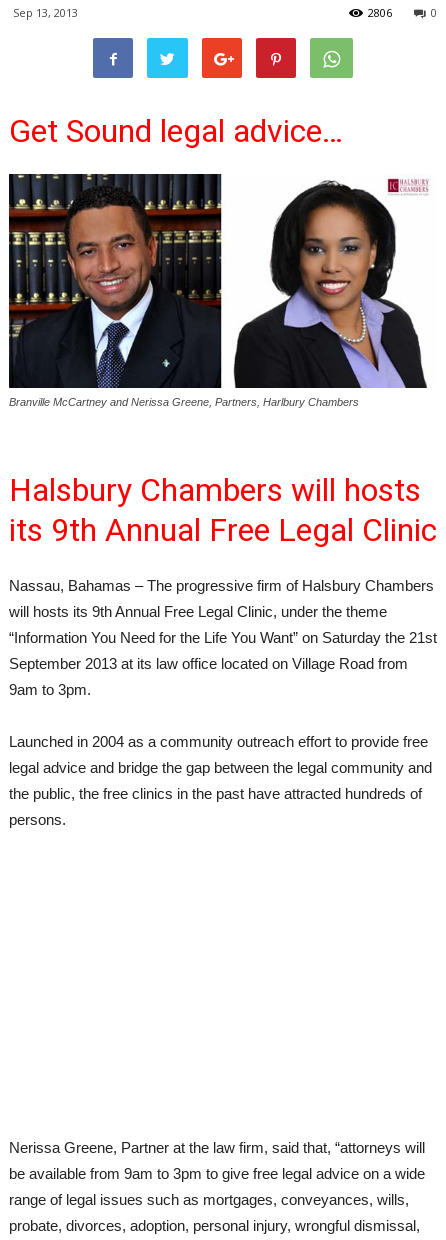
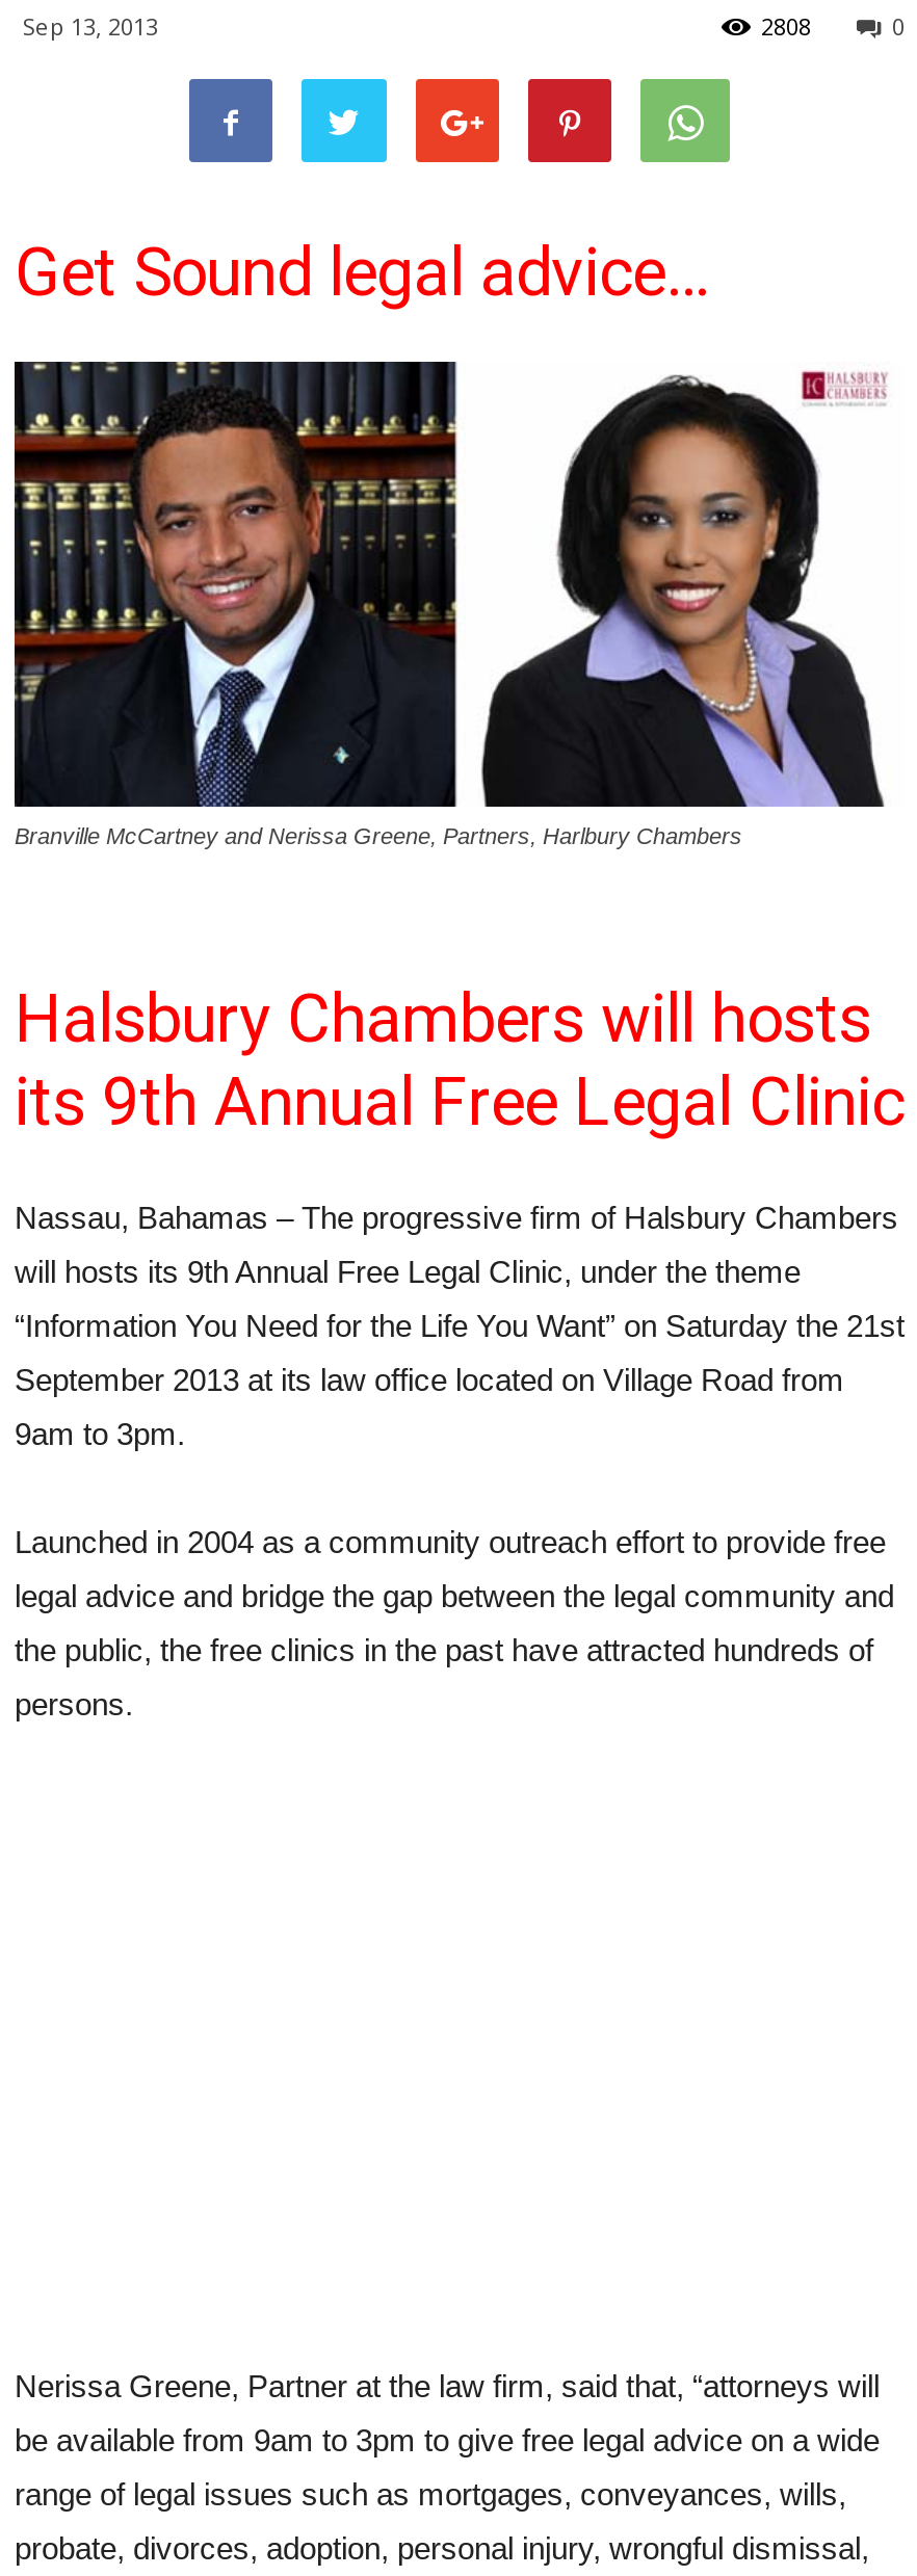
- 2806
+ 2808
